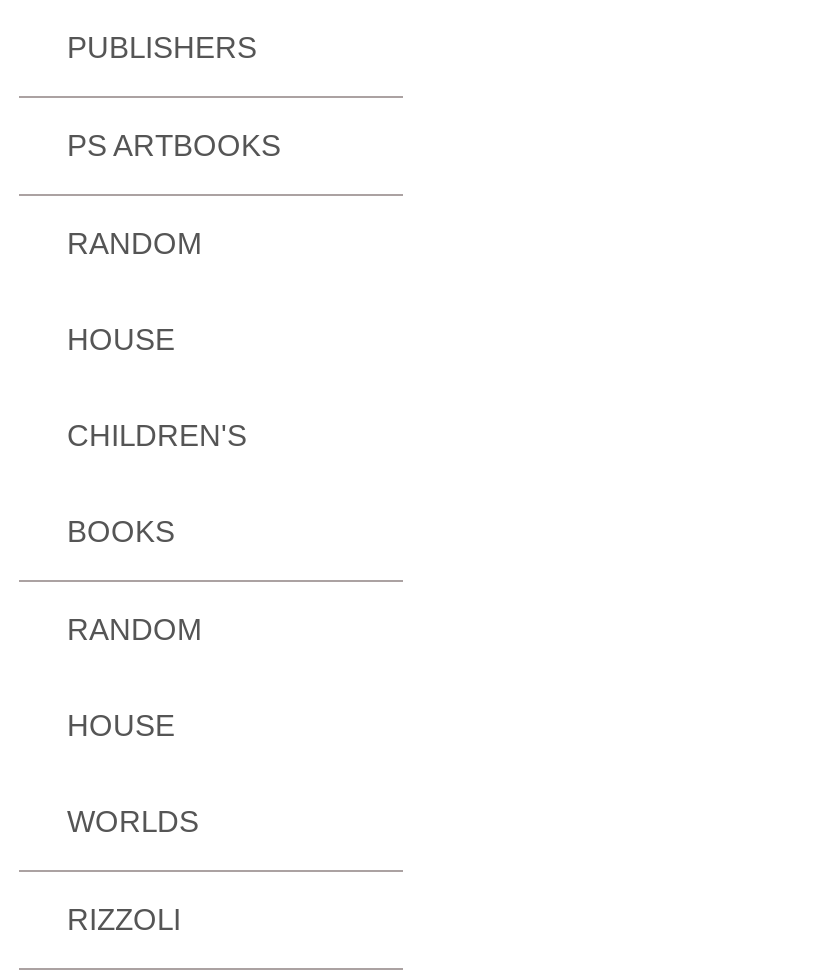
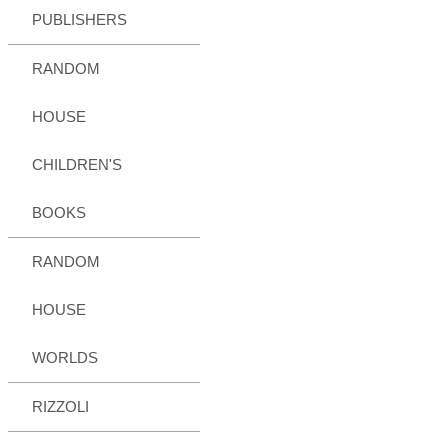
- PS ARTBOOKS
